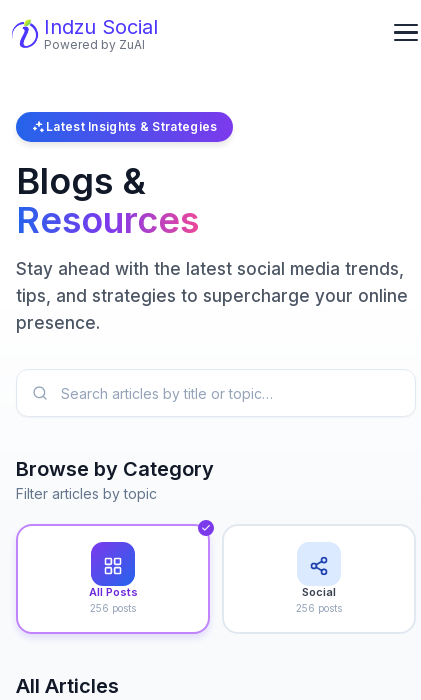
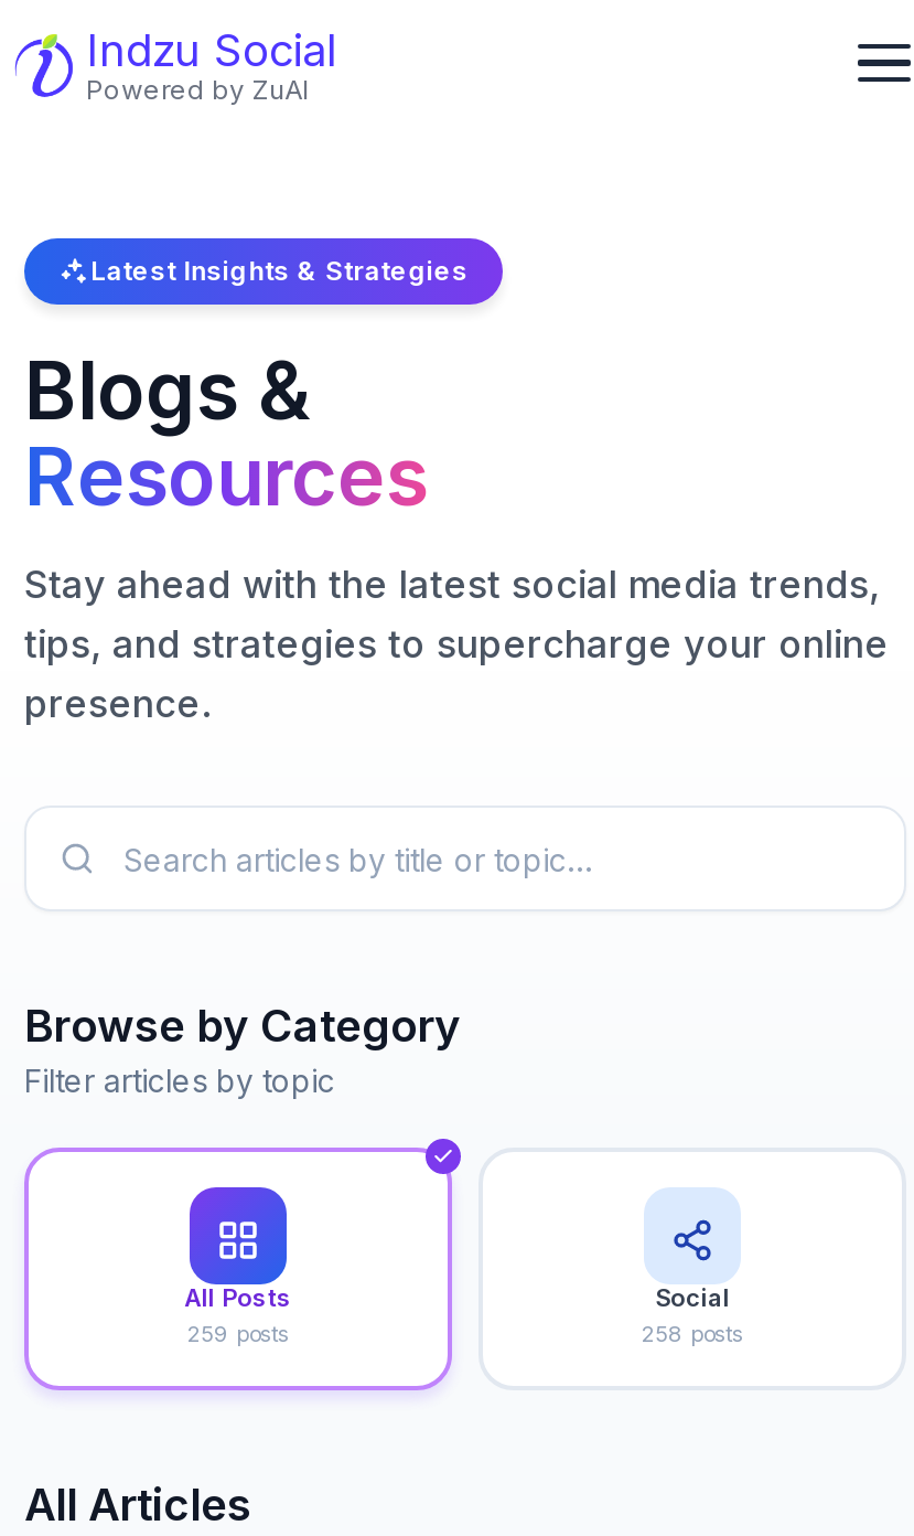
- 256 posts
+ 259 posts

- 256 posts
+ 258 posts
